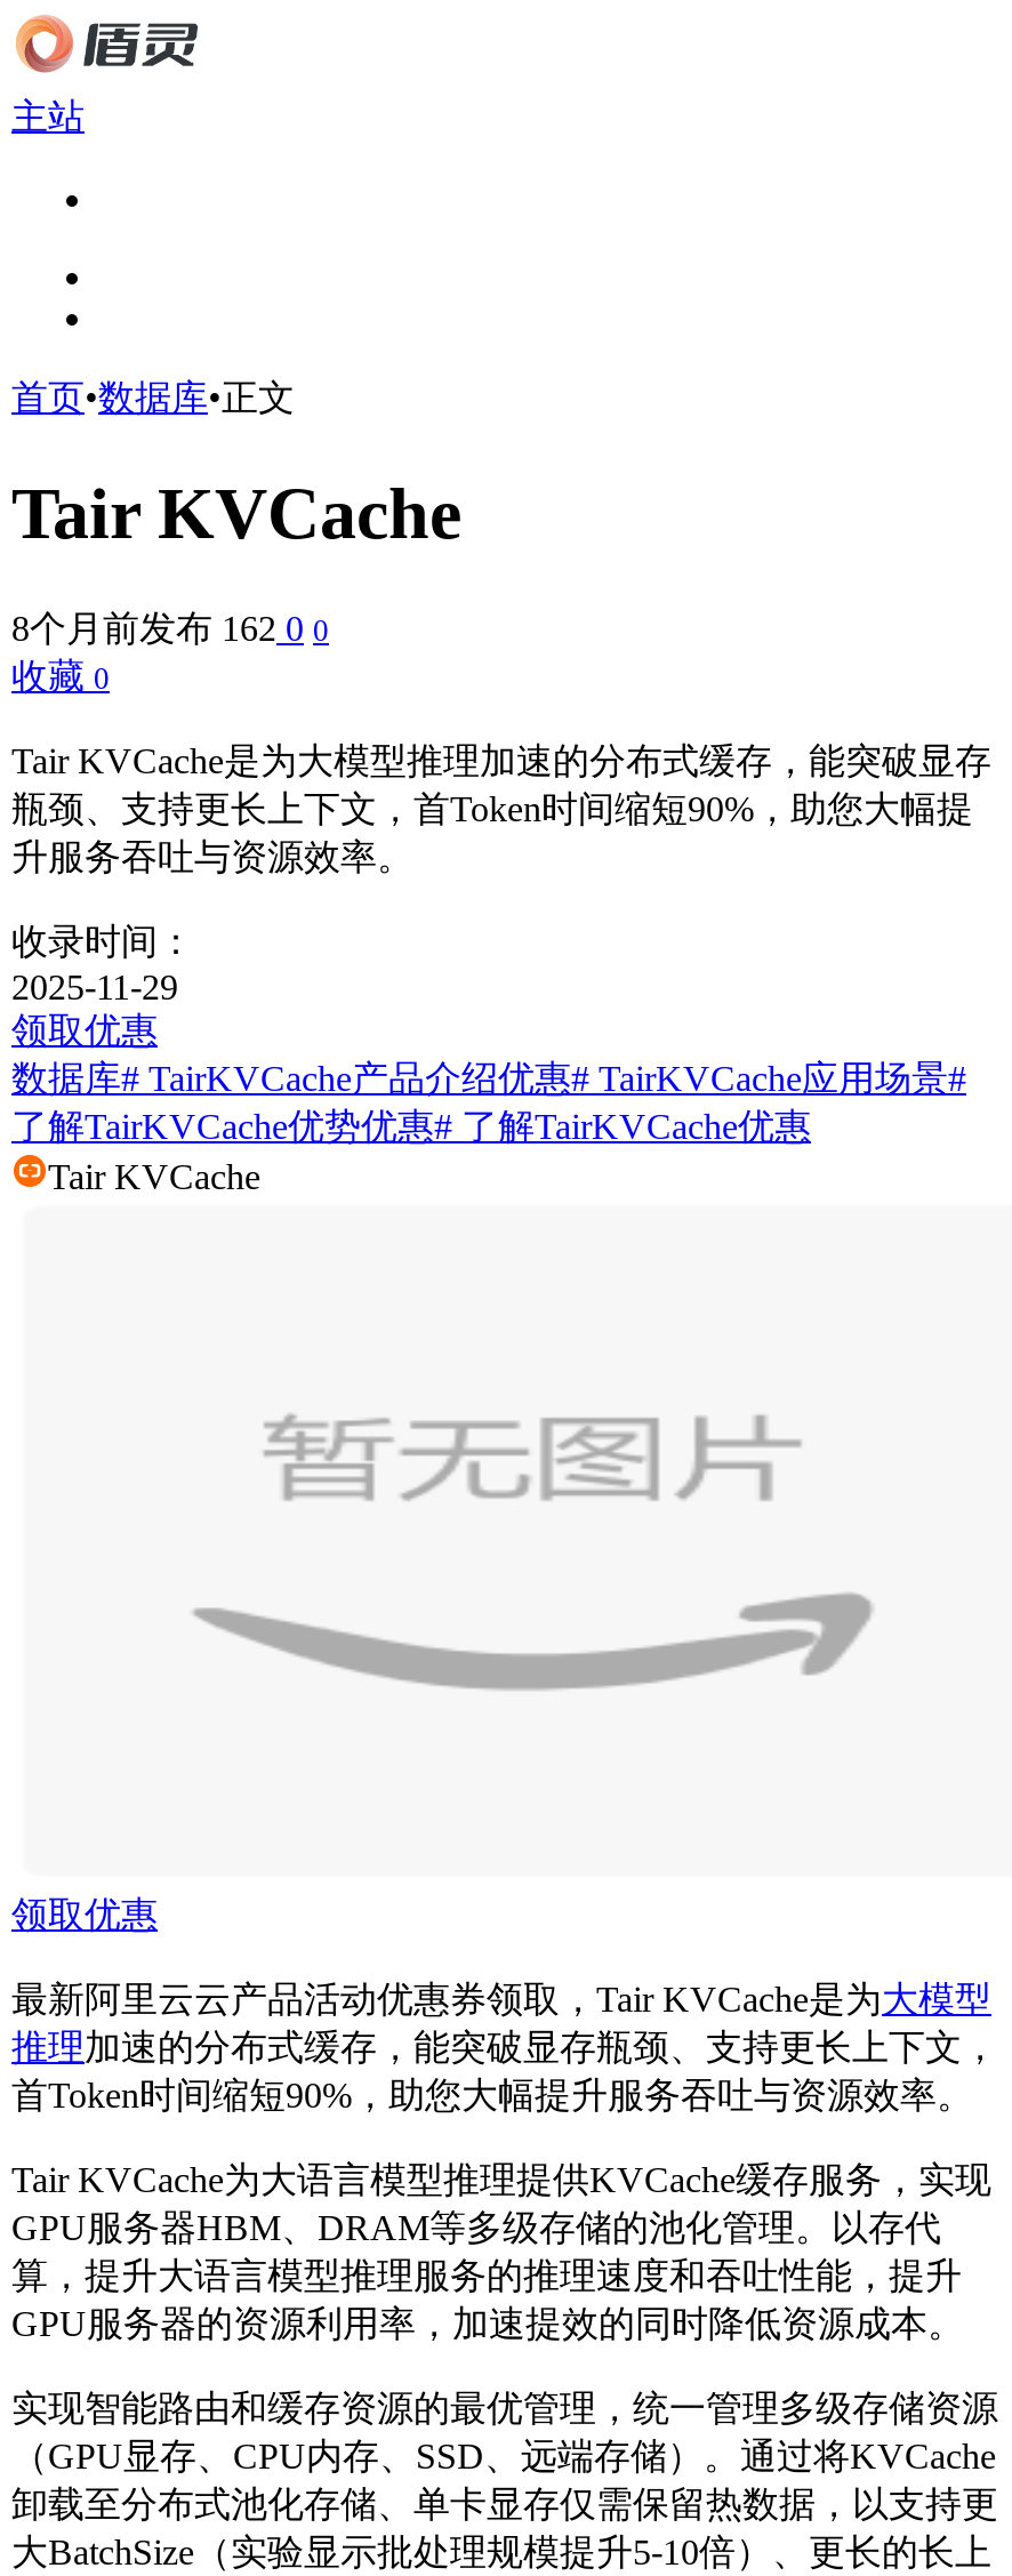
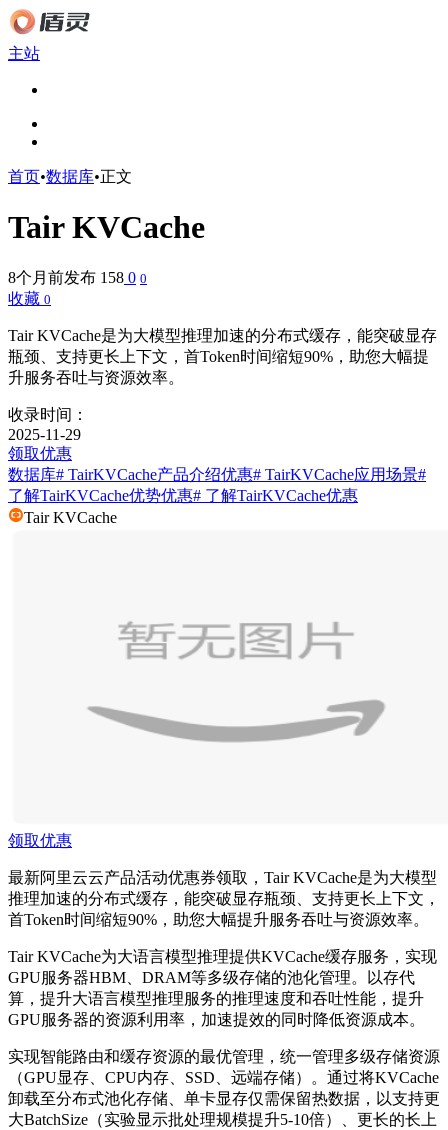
- 8个月前发布162 0 0
+ 8个月前发布158 0 0
